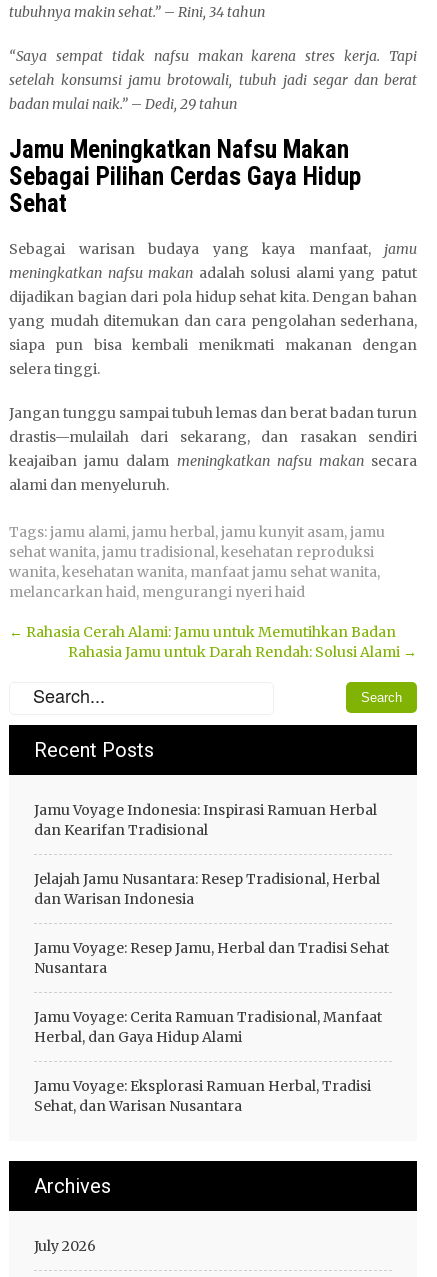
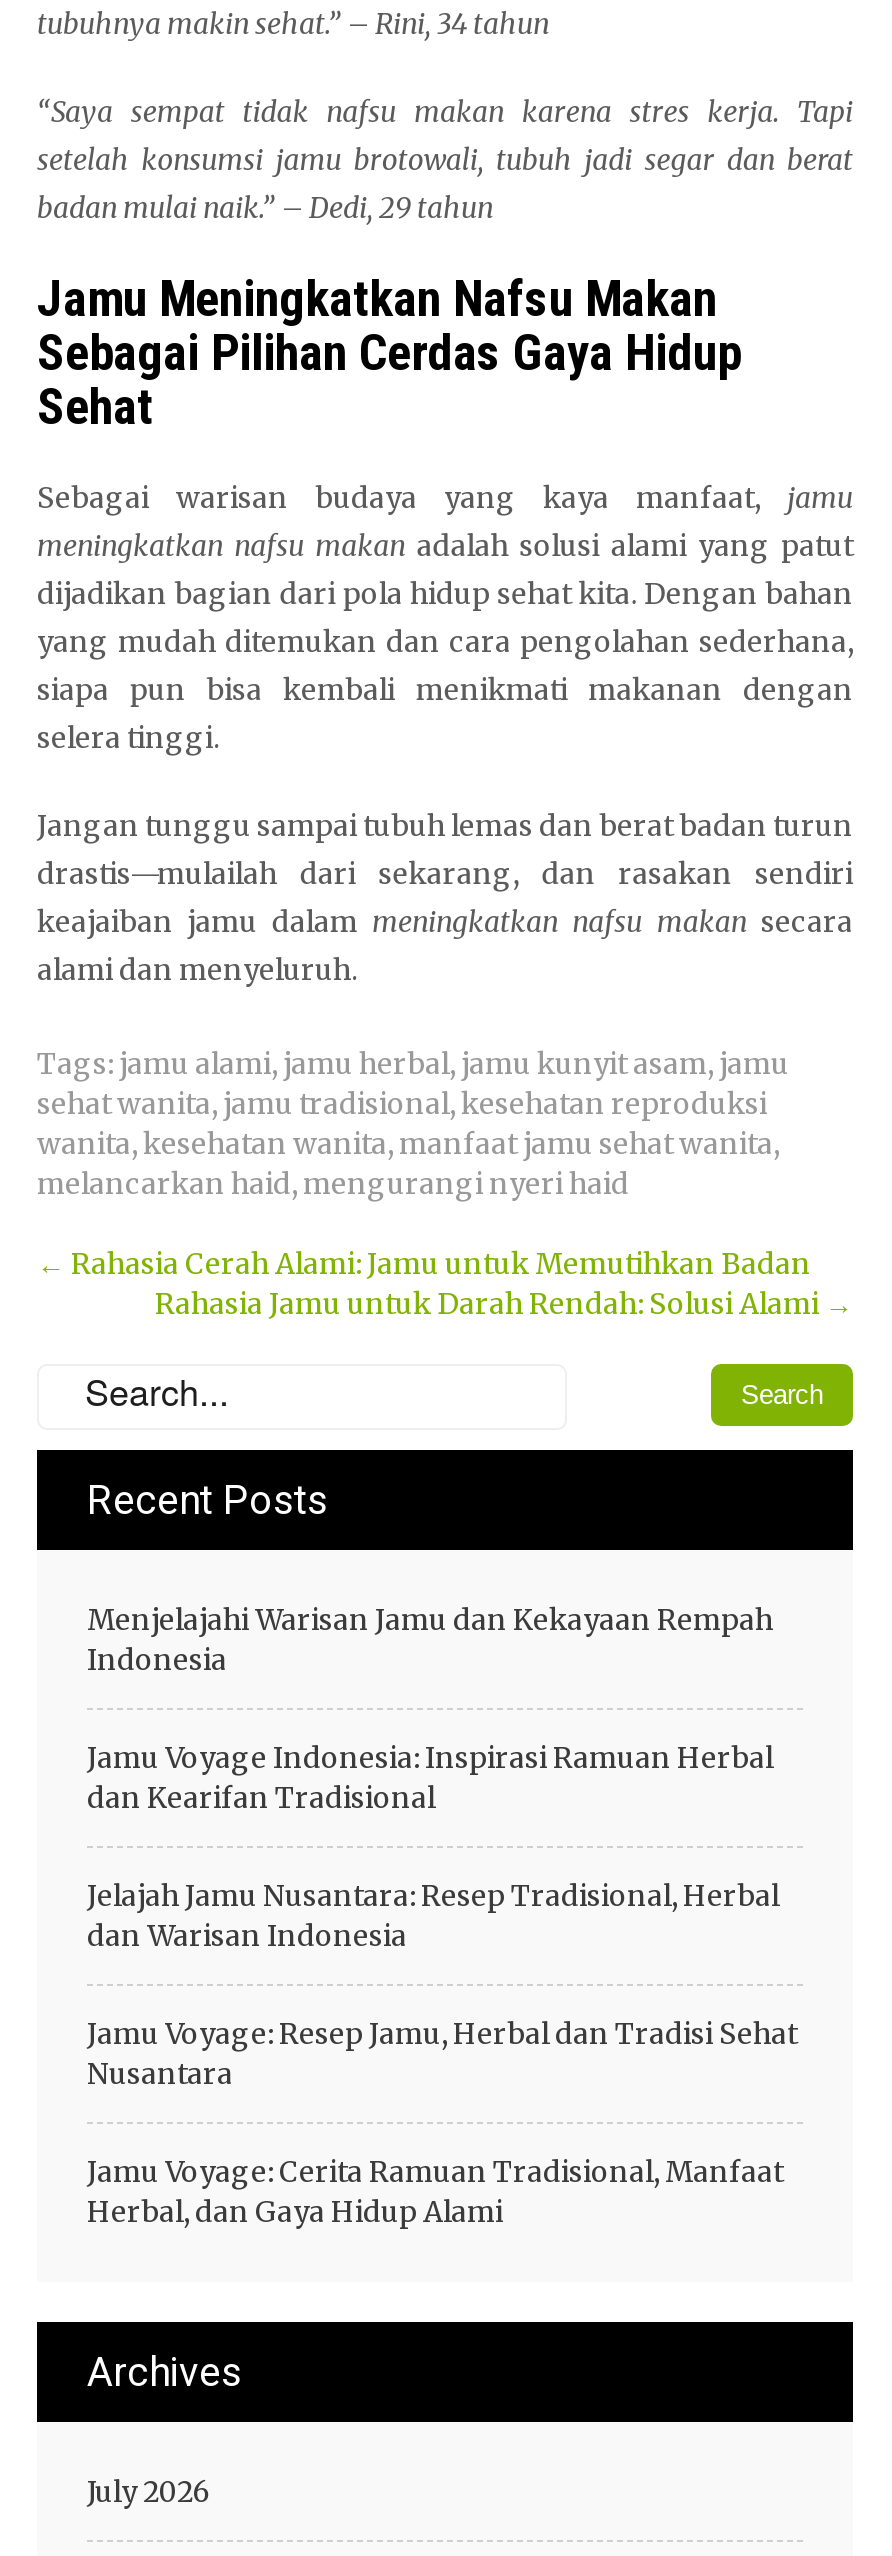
+ Menjelajahi Warisan Jamu dan Kekayaan Rempah
+ Indonesia

moved down: Jamu Voyage Indonesia: Inspirasi Ramuan Herbal | dan Kearifan Tradisional | Jelajah Jamu Nusantara: Resep Tradisional, Herbal | dan Warisan Indonesia | Jamu Voyage: Resep Jamu, Herbal dan Tradisi Sehat | Nusantara | Jamu Voyage: Cerita Ramuan Tradisional, Manfaat | Herbal, dan Gaya Hidup Alami

- Jamu Voyage: Eksplorasi Ramuan Herbal, Tradisi
- Sehat, dan Warisan Nusantara
